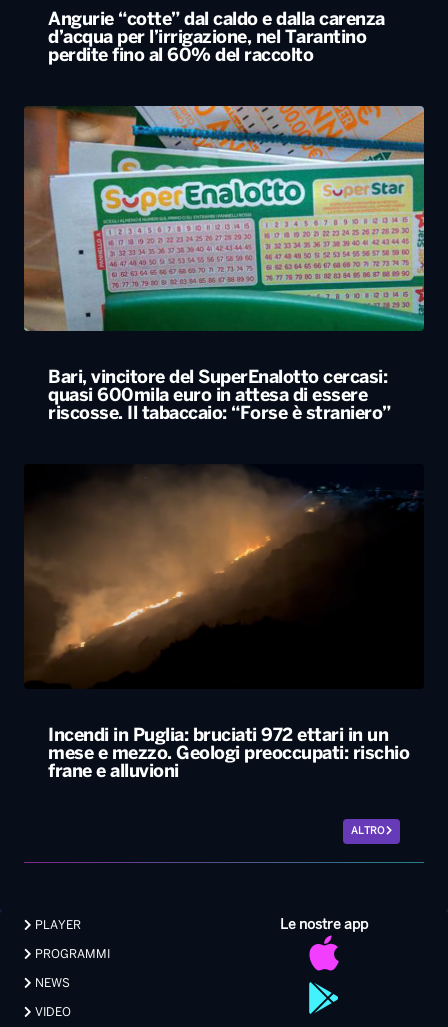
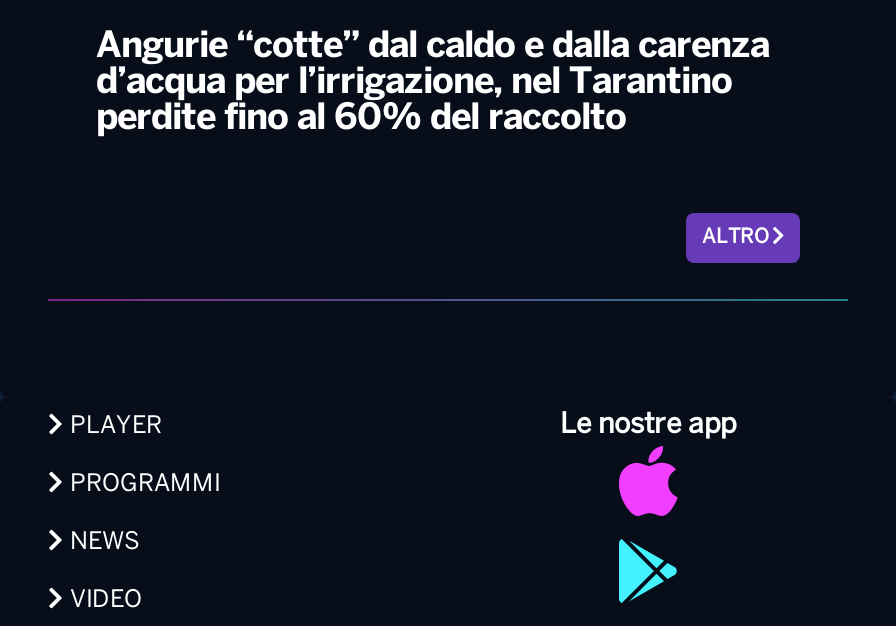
- [image]
- Bari, vincitore del SuperEnalotto cercasi:
- quasi 600mila euro in attesa di essere
- riscosse. Il tabaccaio: “Forse è straniero”

- [image]

- Incendi in Puglia: bruciati 972 ettari in un
- mese e mezzo. Geologi preoccupati: rischio
- frane e alluvioni
